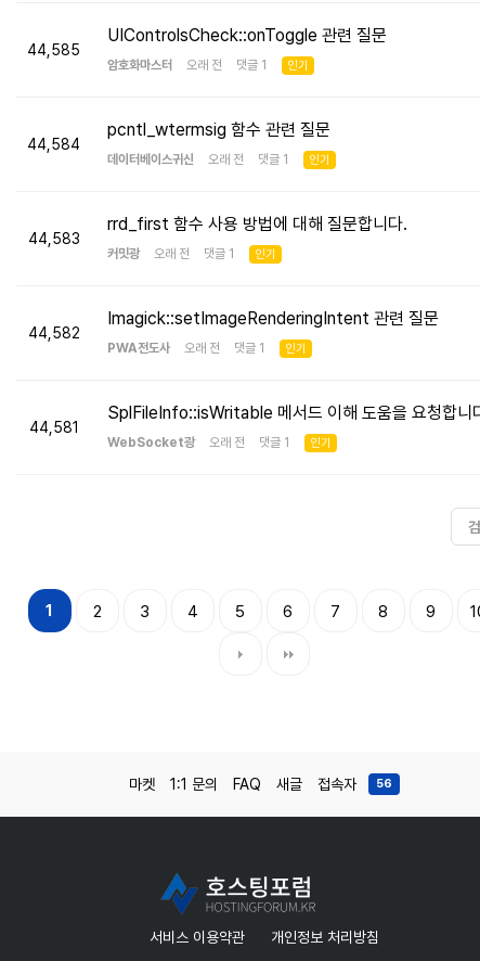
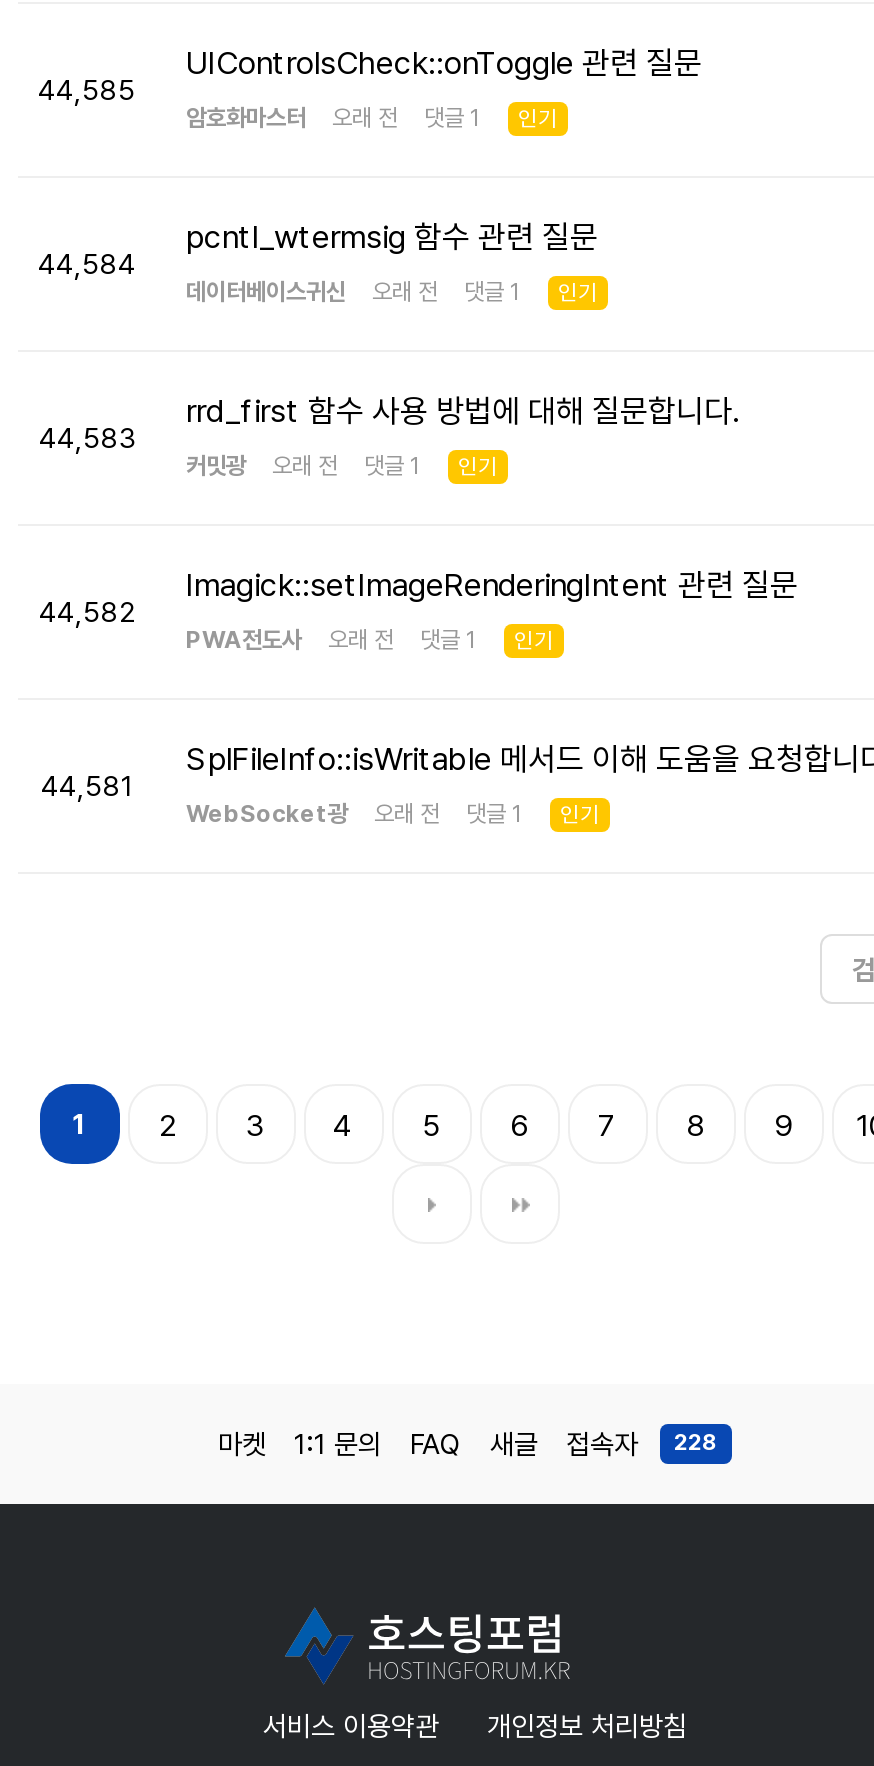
- 마켓 1:1 문의 FAQ 새글 접속자 56
+ 마켓 1:1 문의 FAQ 새글 접속자 228
